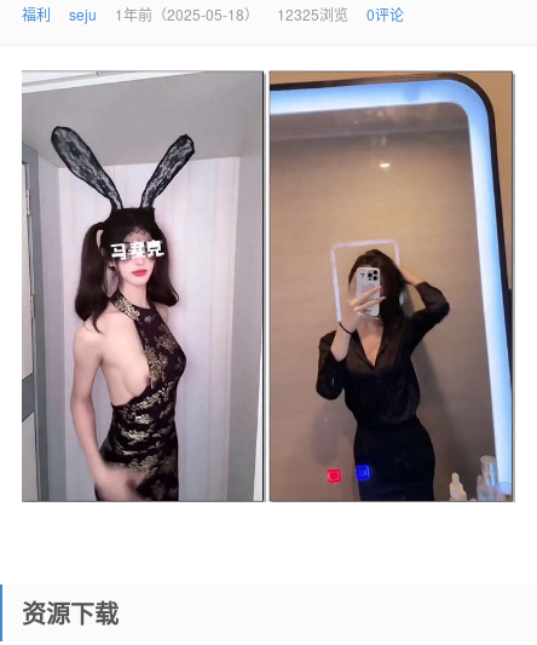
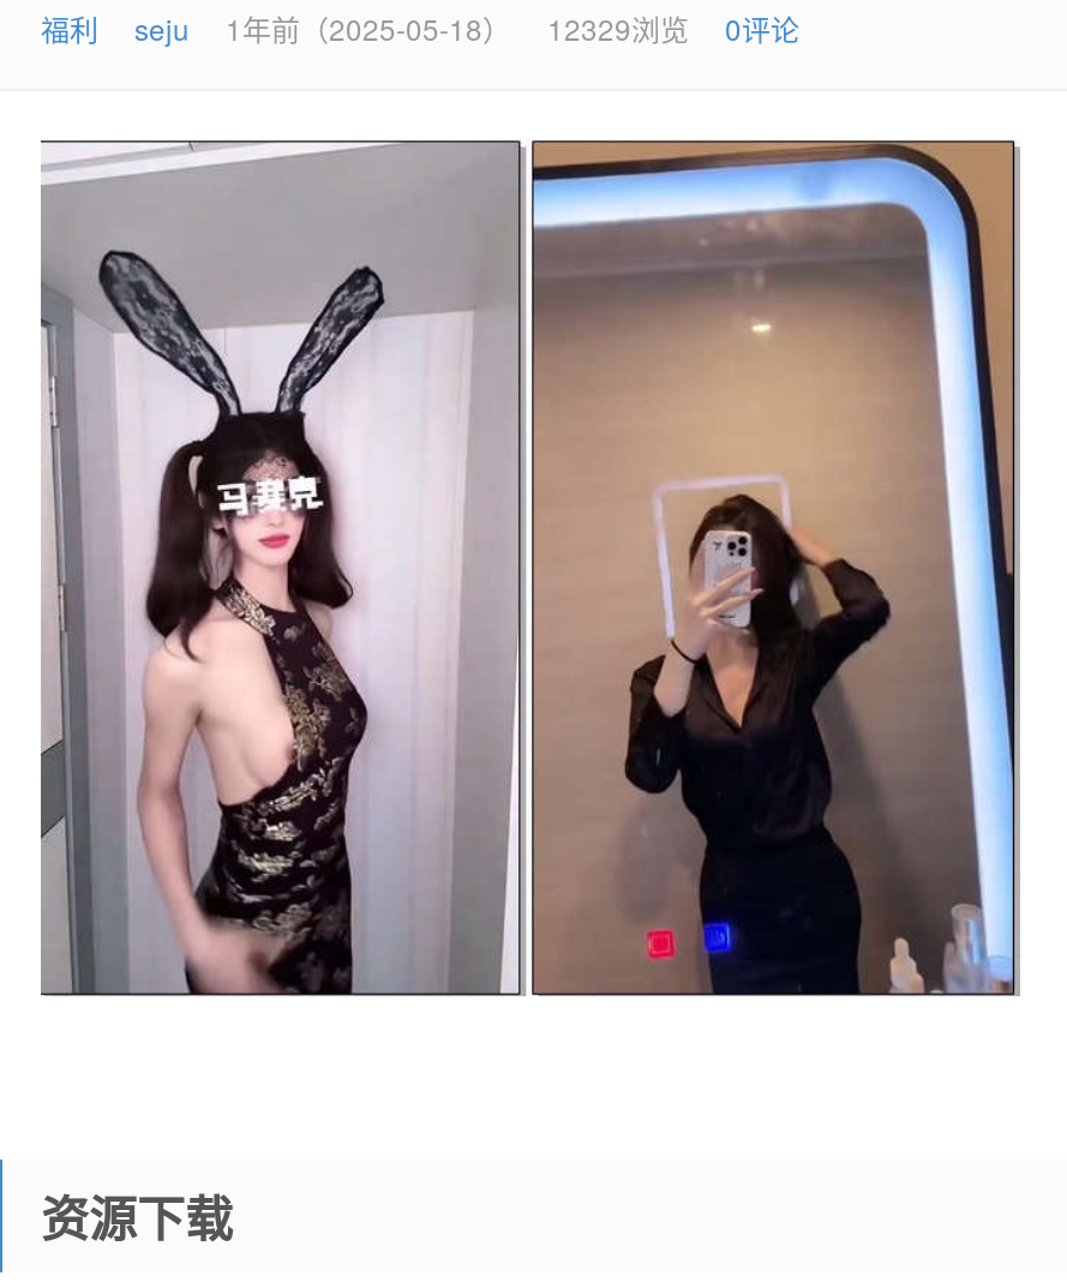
- 福利 seju 1年前（2025-05-18） 12325浏览 0评论
+ 福利 seju 1年前（2025-05-18） 12329浏览 0评论
